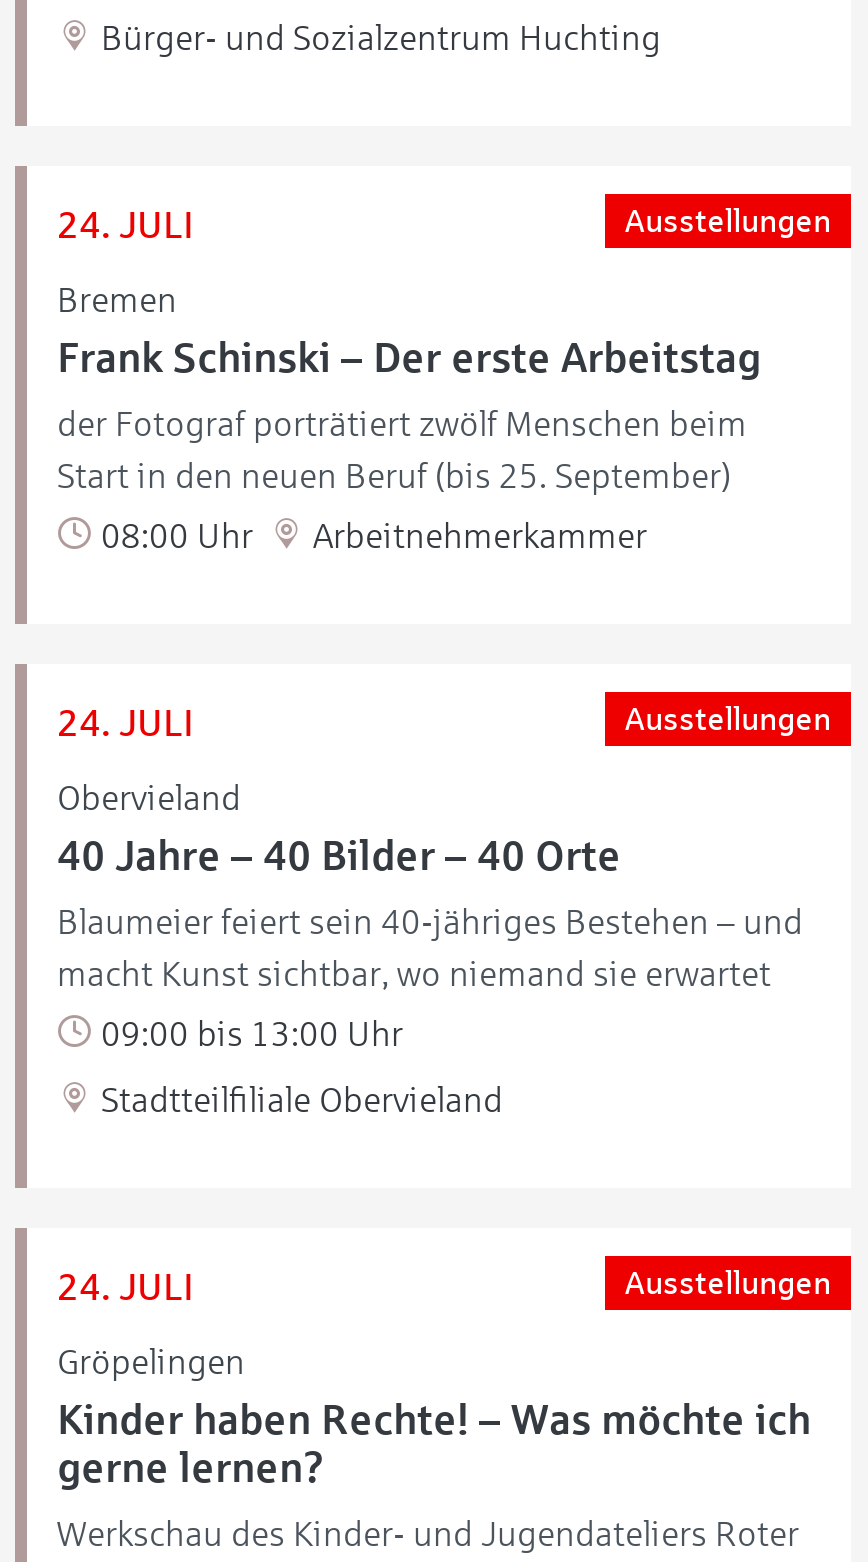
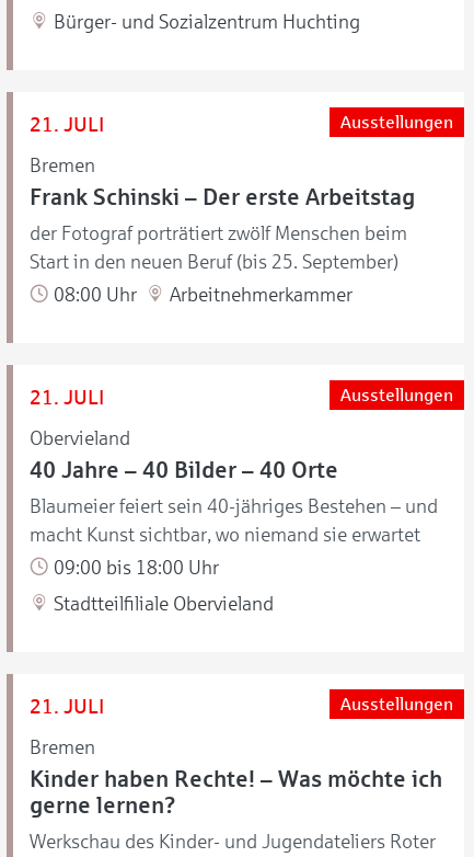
- 24. JULI
+ 21. JULI

- 24. JULI
+ 21. JULI

- 09:00 bis 13:00 Uhr
+ 09:00 bis 18:00 Uhr

- 24. JULI
+ 21. JULI

- Gröpelingen
+ Bremen
